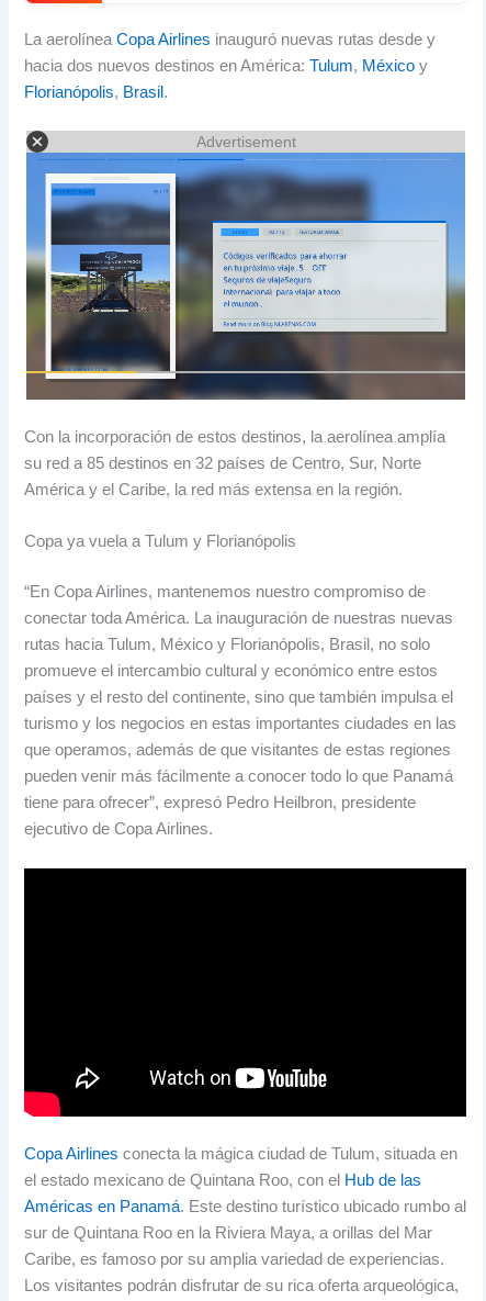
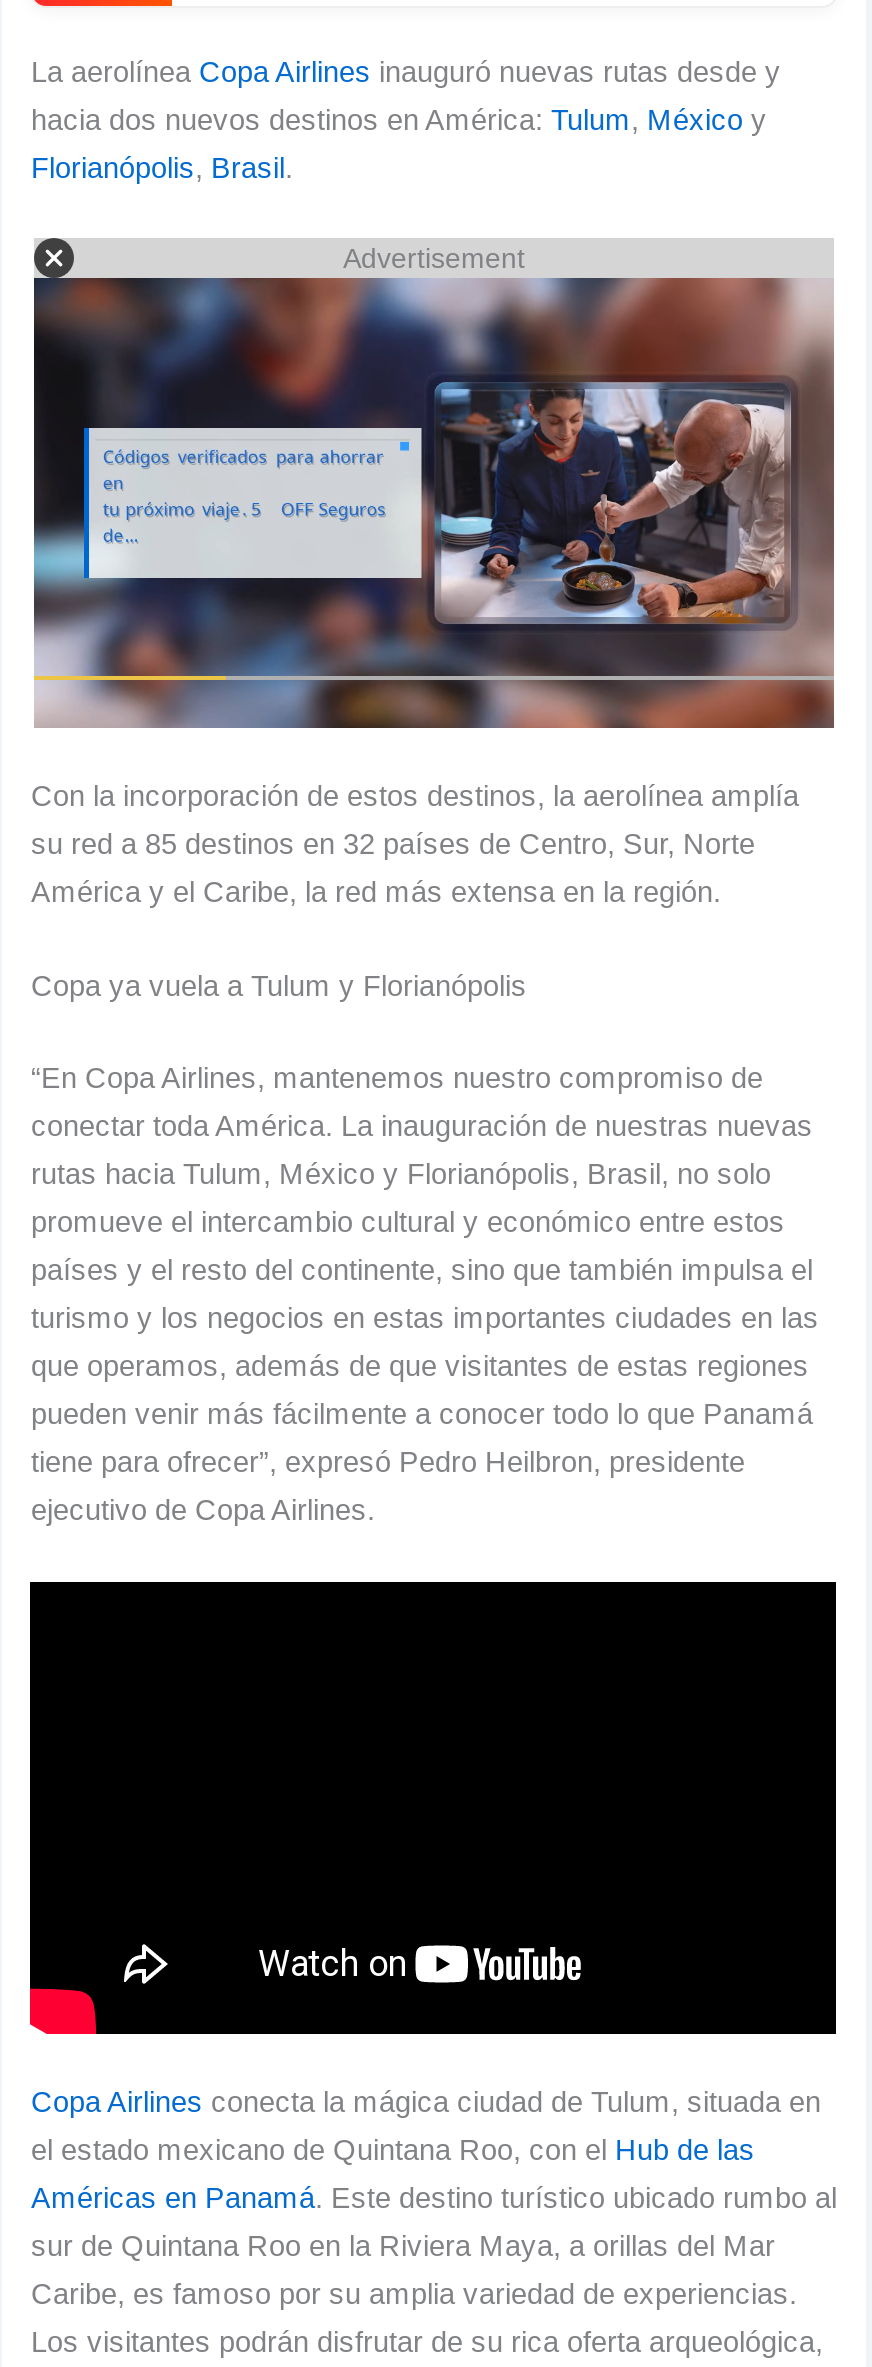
- [image]
+ [image]
